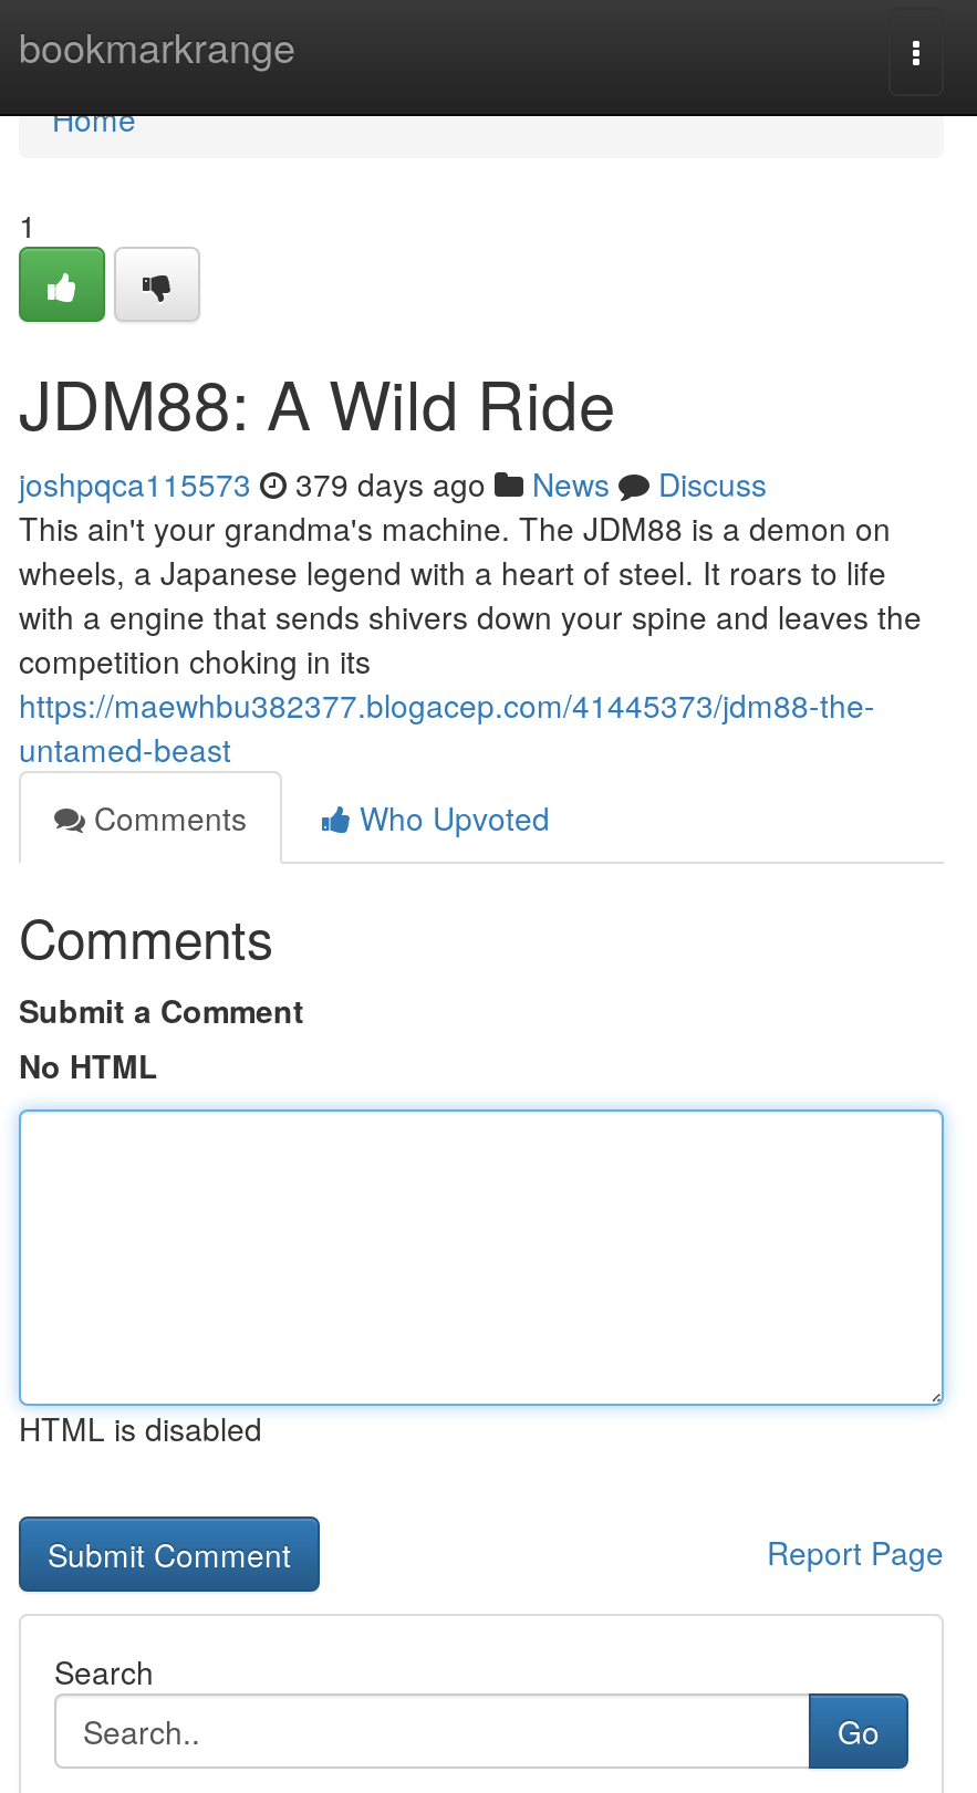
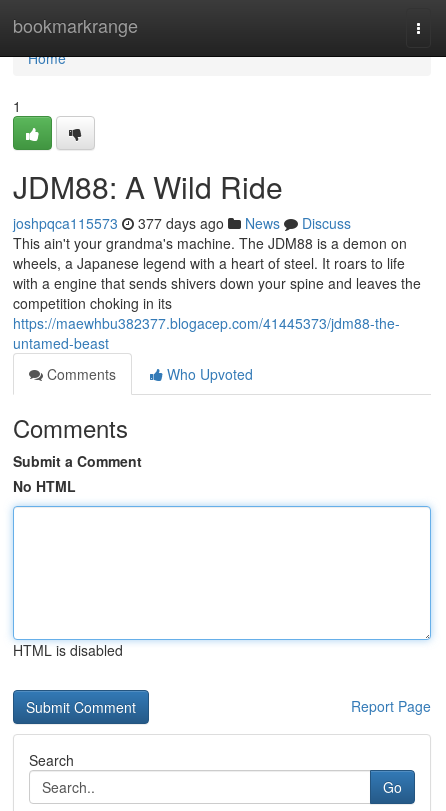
- joshpqca115573 379 days ago News Discuss
+ joshpqca115573 377 days ago News Discuss
